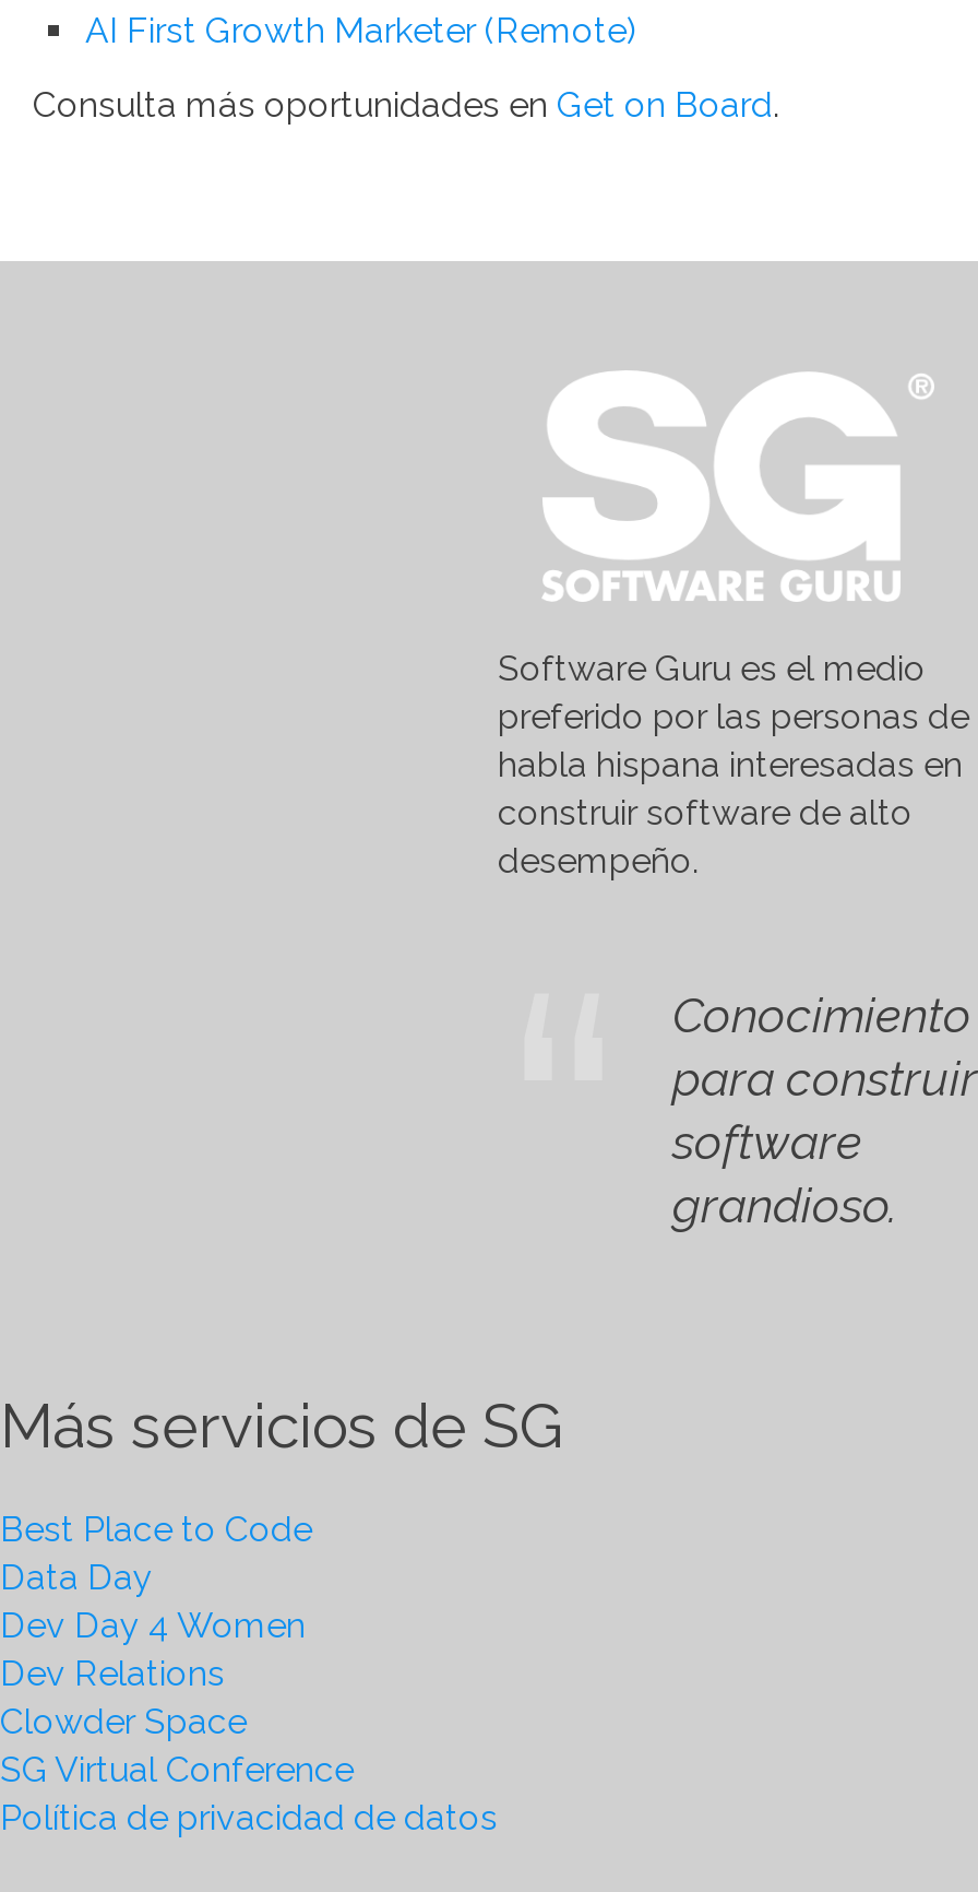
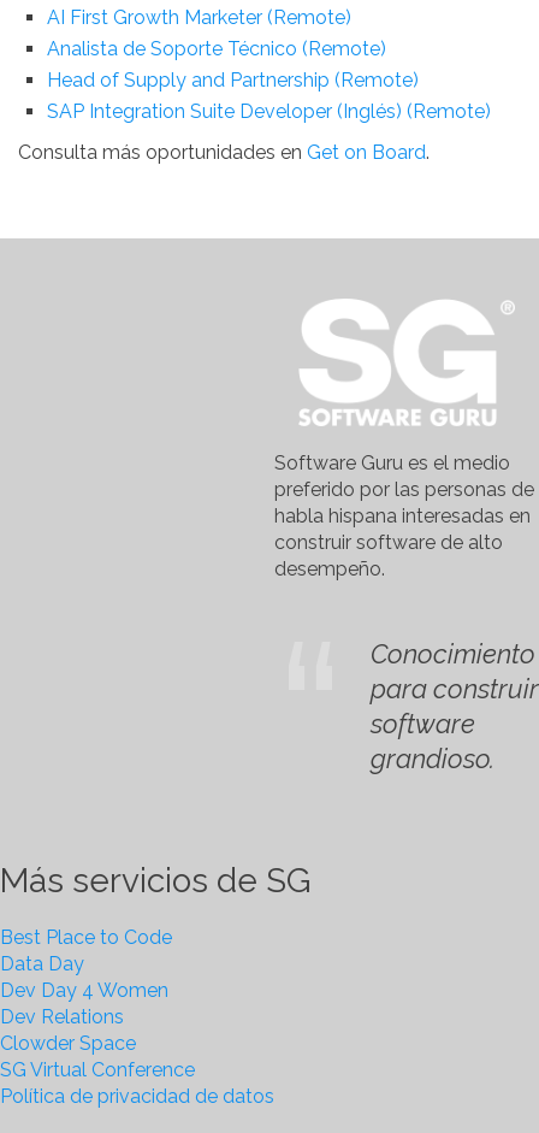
+ Analista de Soporte Técnico (Remote)
+ Head of Supply and Partnership (Remote)
+ SAP Integration Suite Developer (Inglés) (Remote)
